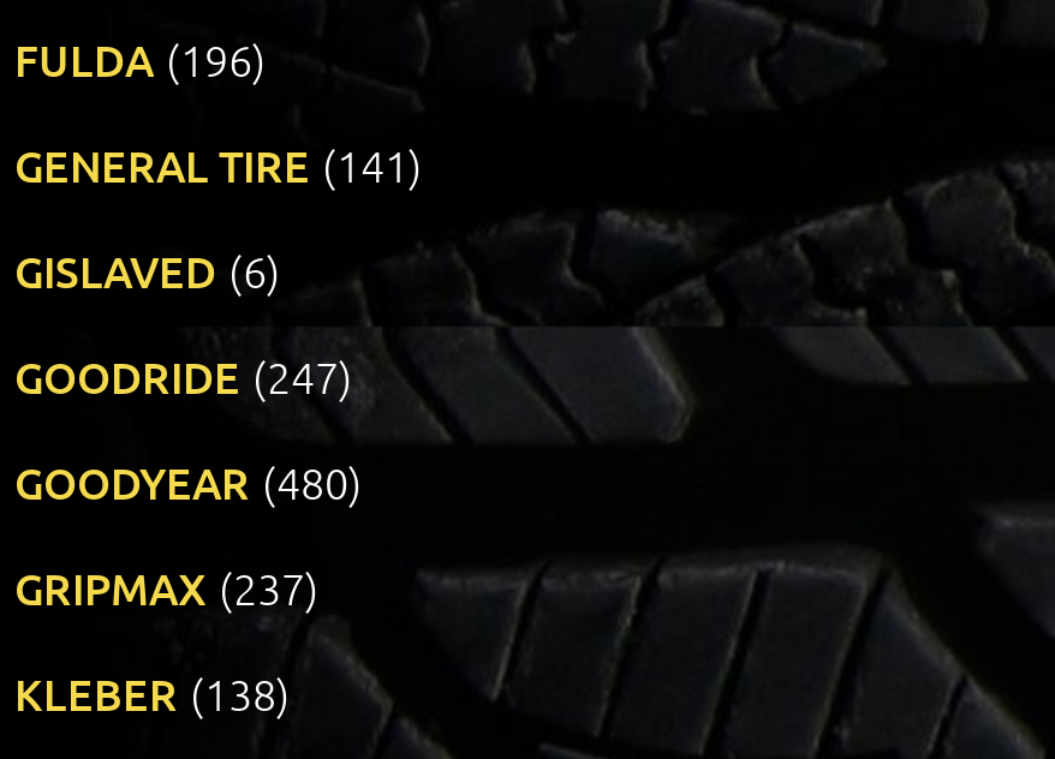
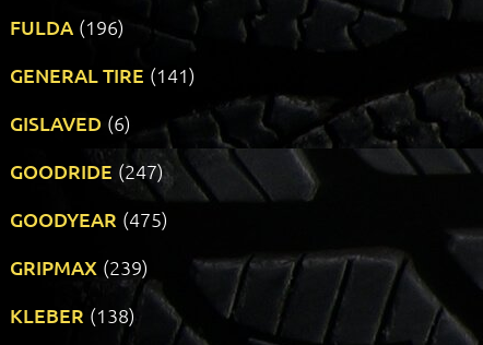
- GOODYEAR (480)
+ GOODYEAR (475)

- GRIPMAX (237)
+ GRIPMAX (239)
